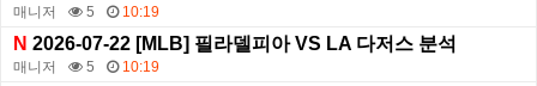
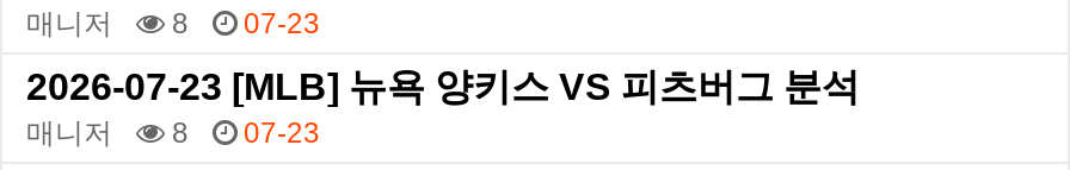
- 5
- 10:19
+ 8
+ 07-23

- N 2026-07-22 [MLB] 필라델피아 VS LA 다저스 분석
+ 2026-07-23 [MLB] 뉴욕 양키스 VS 피츠버그 분석

- 5
- 10:19
+ 8
+ 07-23
